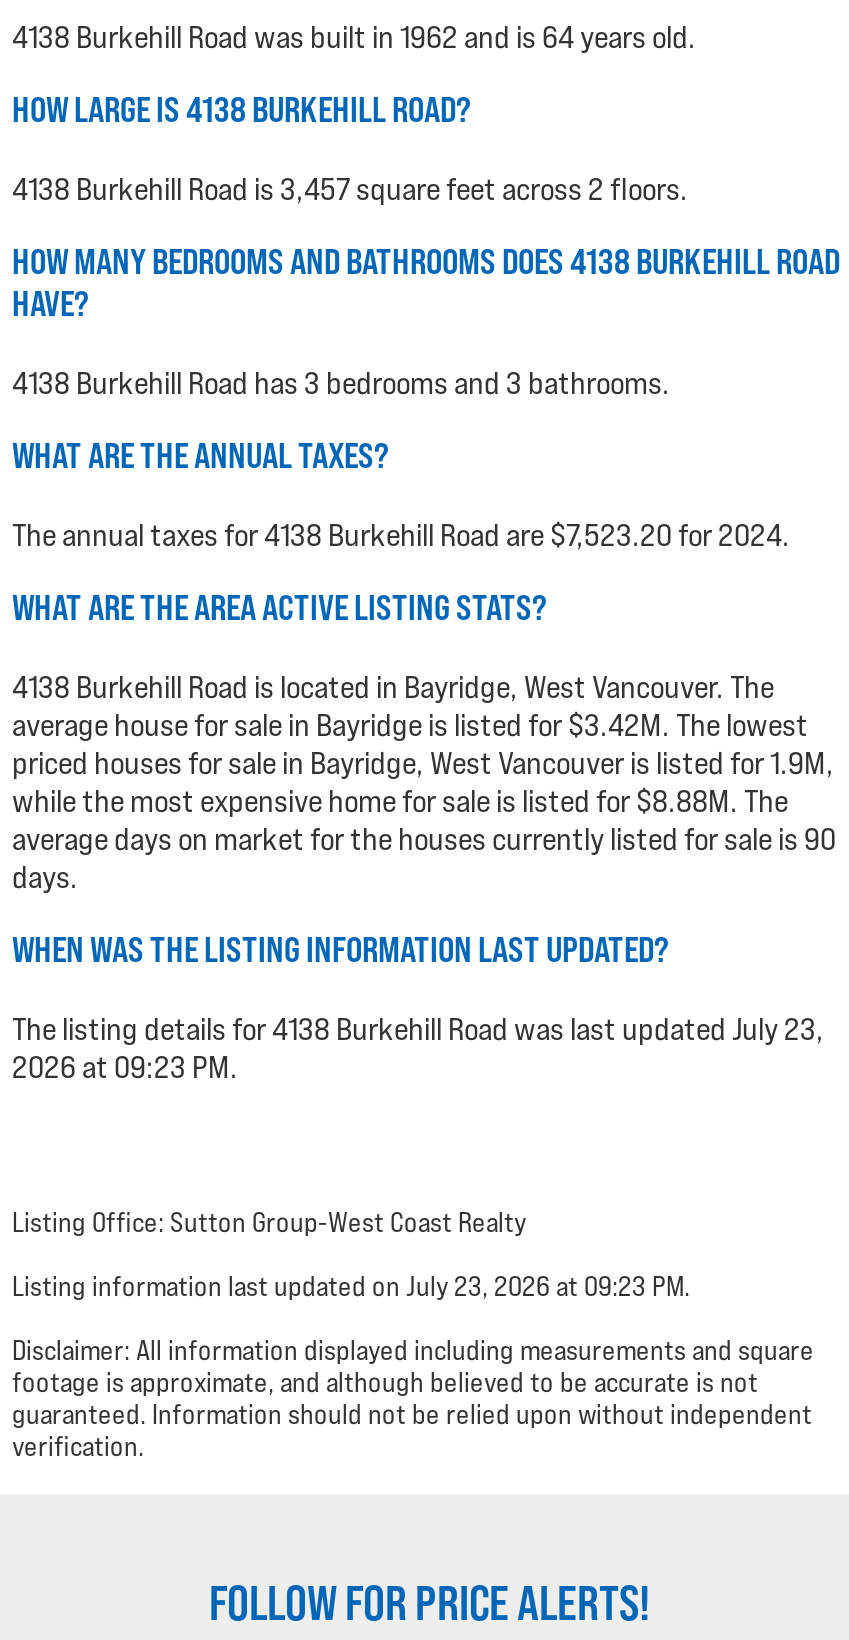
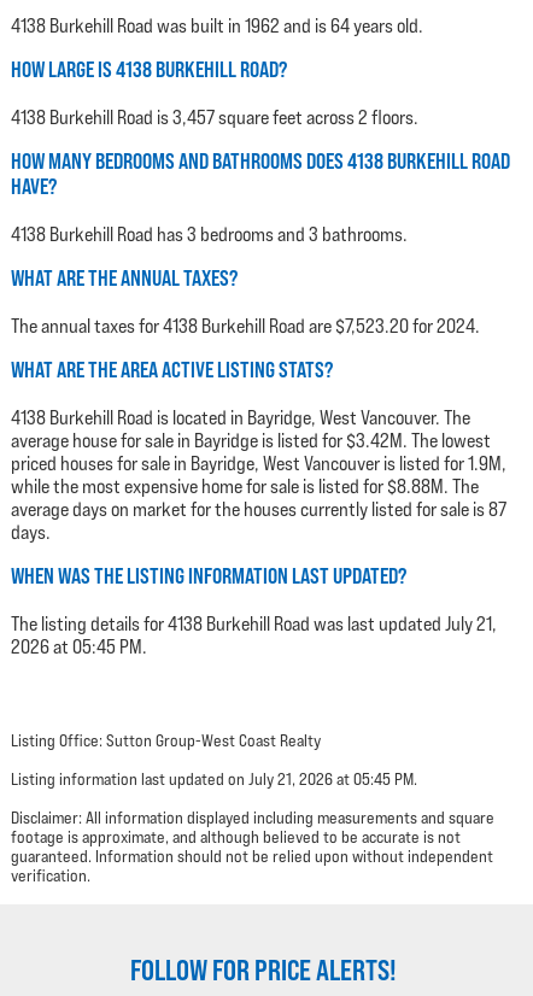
- average days on market for the houses currently listed for sale is 90
+ average days on market for the houses currently listed for sale is 87

- The listing details for 4138 Burkehill Road was last updated July 23,
+ The listing details for 4138 Burkehill Road was last updated July 21,

- 2026 at 09:23 PM.
+ 2026 at 05:45 PM.

- Listing information last updated on July 23, 2026 at 09:23 PM.
+ Listing information last updated on July 21, 2026 at 05:45 PM.
